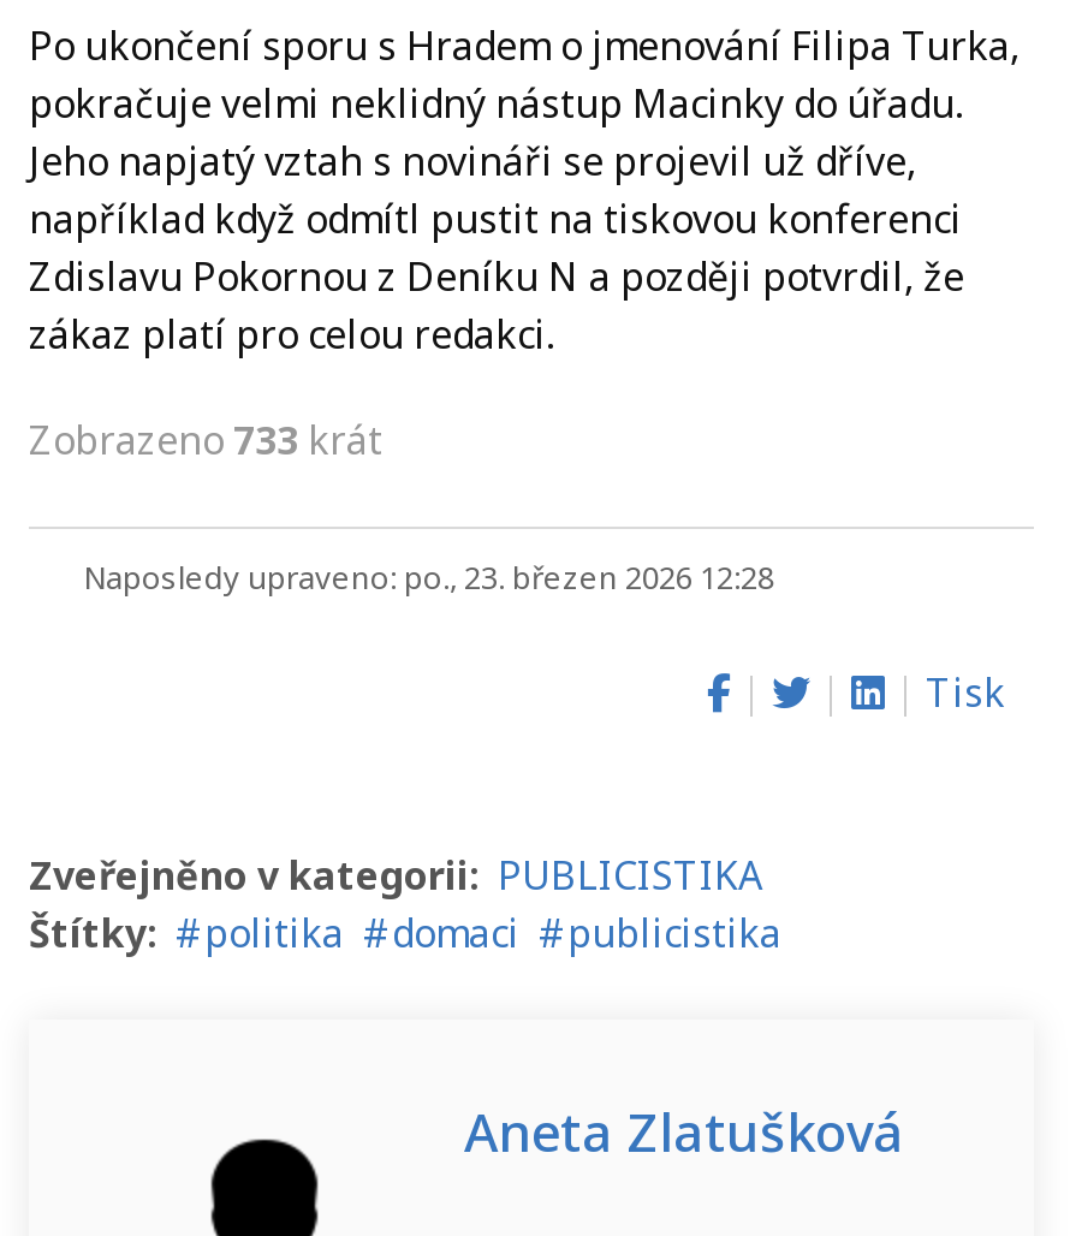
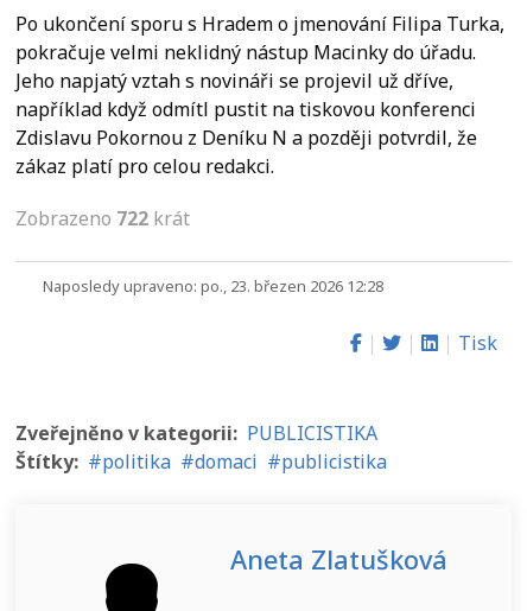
- Zobrazeno 733 krát
+ Zobrazeno 722 krát
